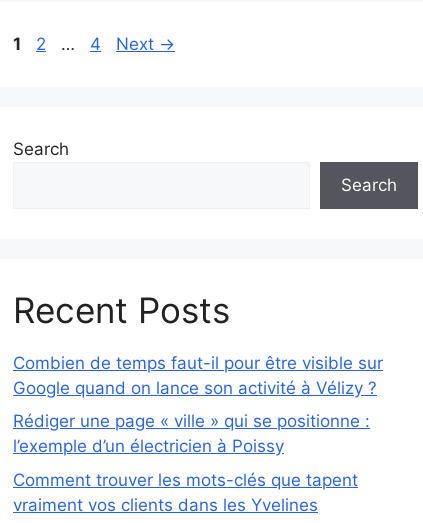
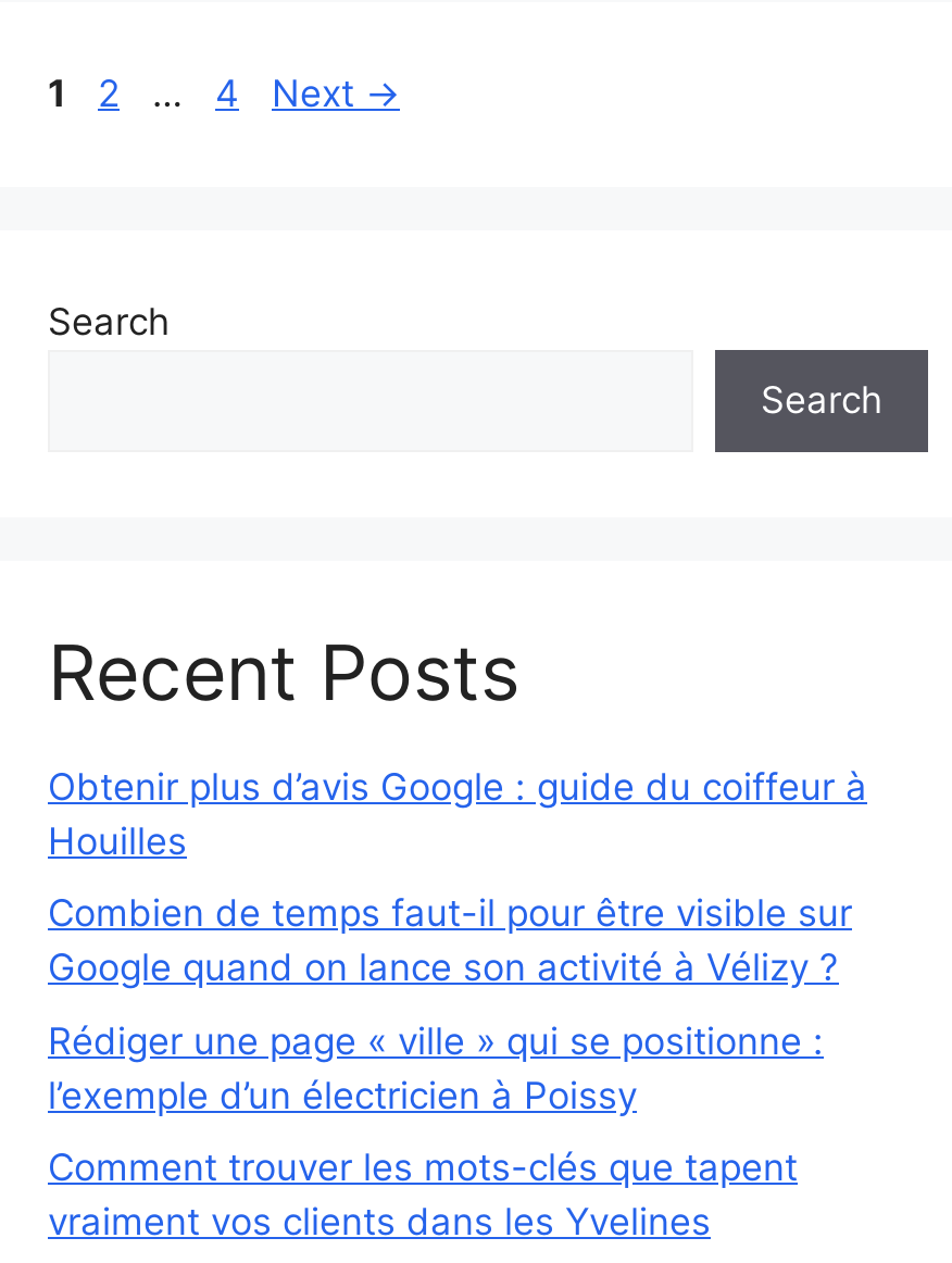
+ Obtenir plus d’avis Google : guide du coiffeur à
+ Houilles
